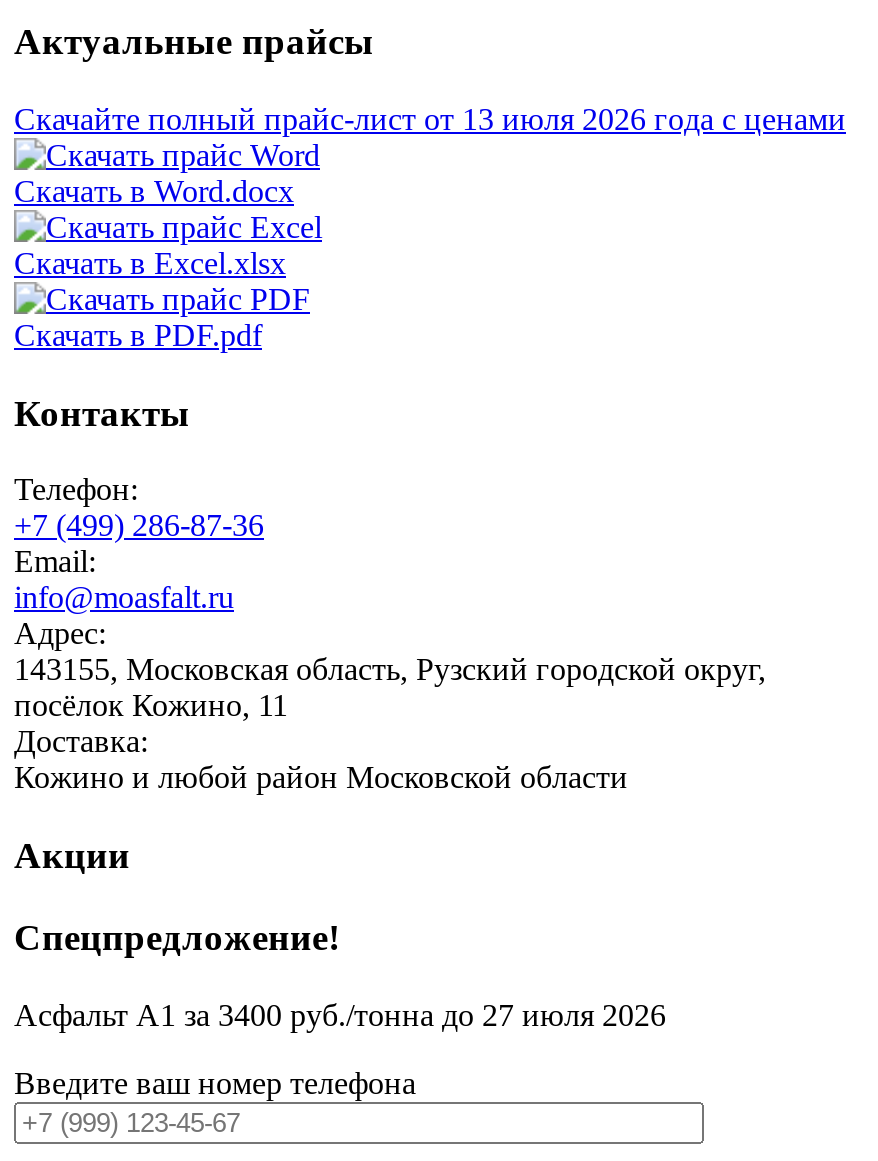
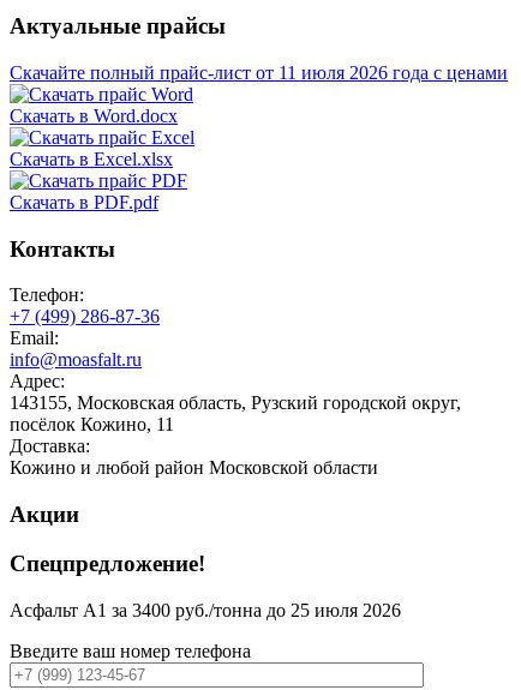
- Скачайте полный прайс-лист от 13 июля 2026 года с ценами
+ Скачайте полный прайс-лист от 11 июля 2026 года с ценами

- Асфальт А1 за 3400 руб./тонна до 27 июля 2026
+ Асфальт А1 за 3400 руб./тонна до 25 июля 2026
